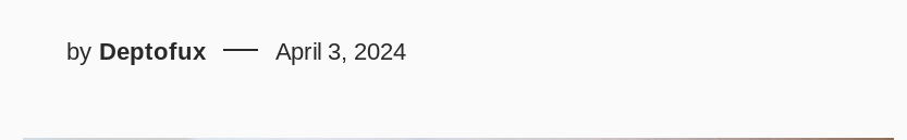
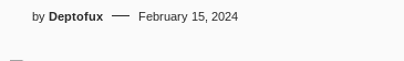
- April 3, 2024
+ February 15, 2024
